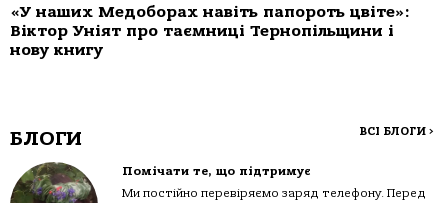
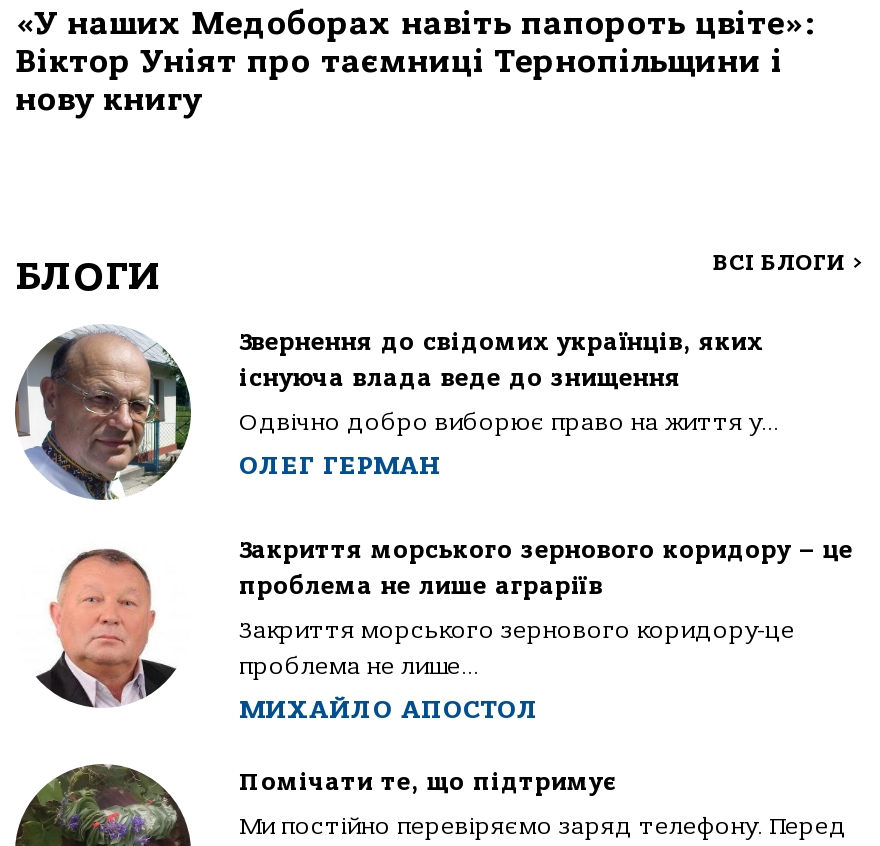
+ [image]
+ Звернення до свідомих українців, яких
+ існуюча влада веде до знищення
+ Одвічно добро виборює право на життя у...
+ ОЛЕГ ГЕРМАН
+ Закриття морського зернового коридору – це
+ проблема не лише аграріїв
+ Закриття морського зернового коридору-це
+ проблема не лише...
+ МИХАЙЛО АПОСТОЛ

+ [image]
